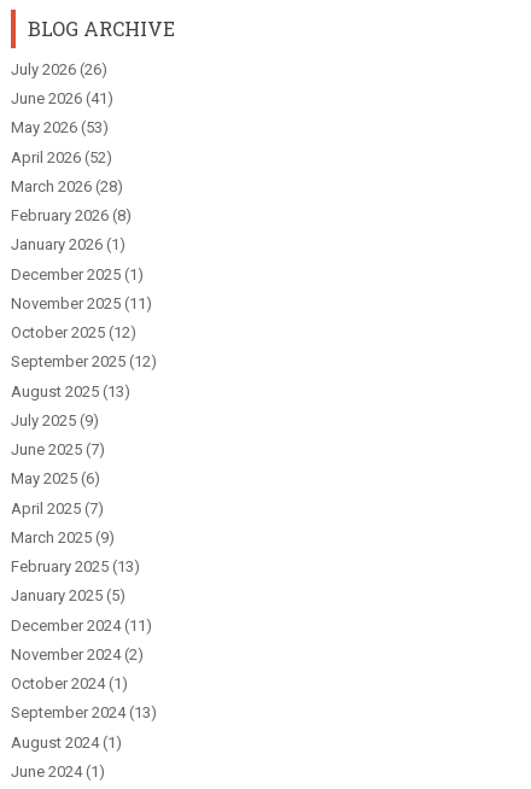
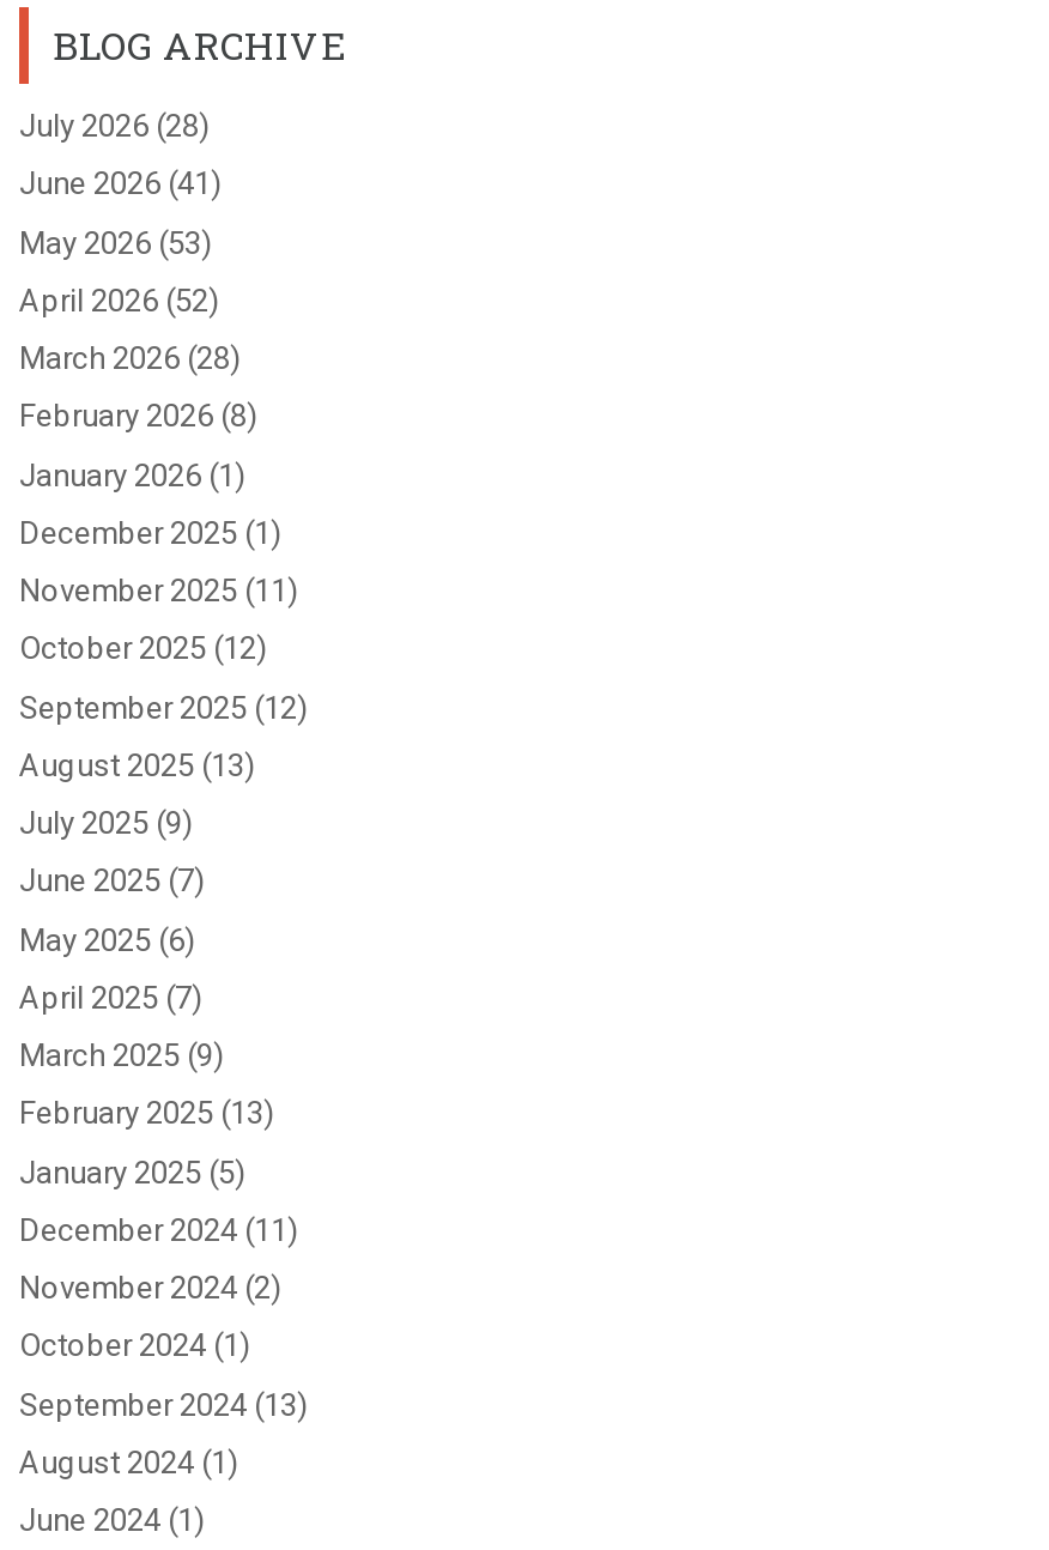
- July 2026 (26)
+ July 2026 (28)
